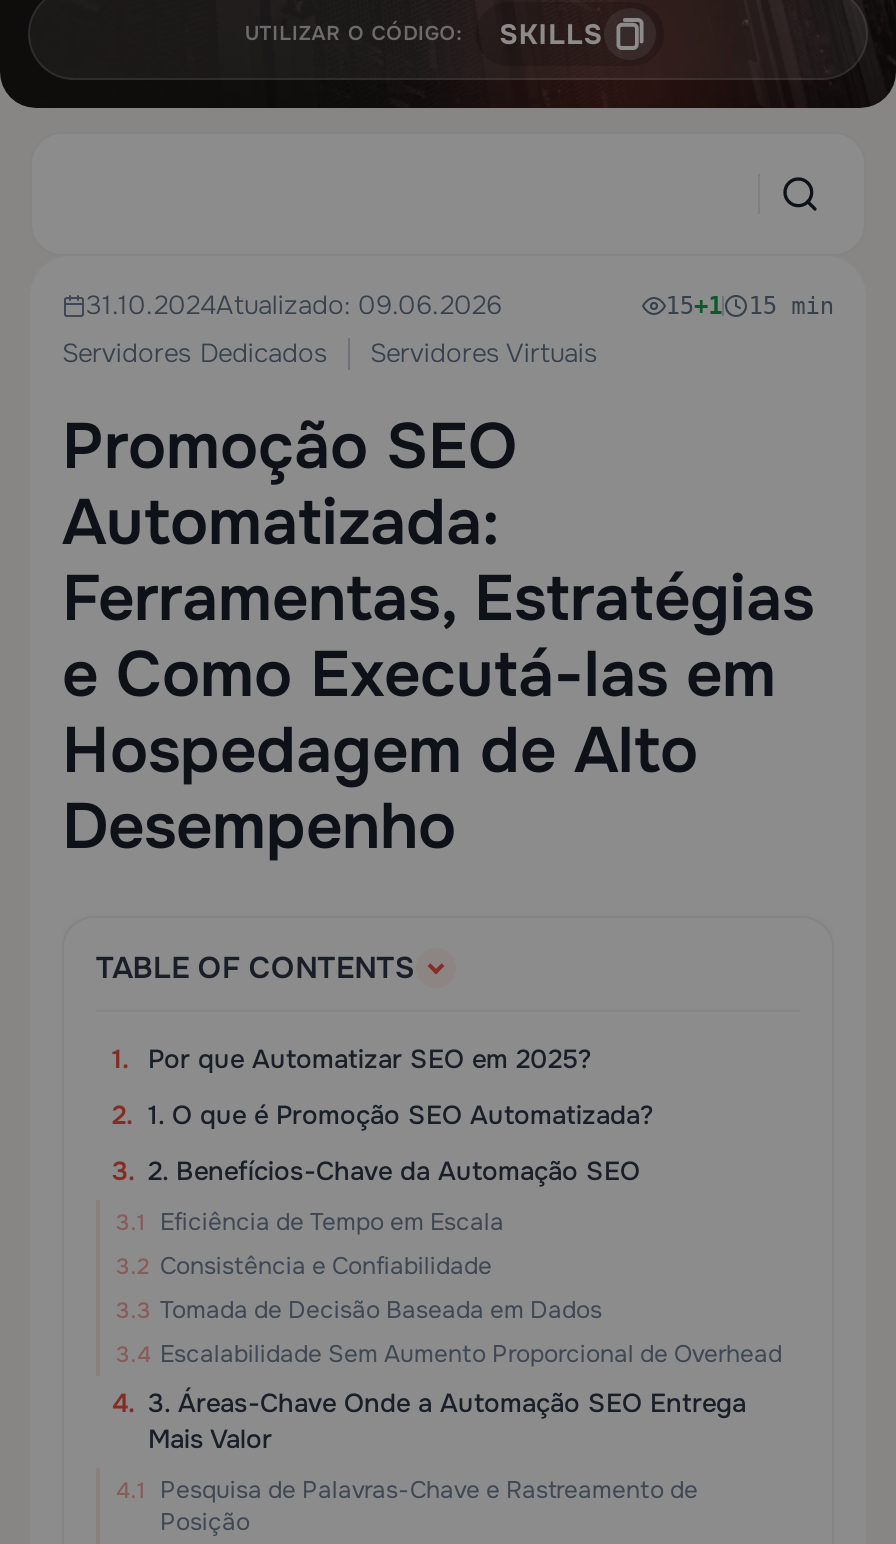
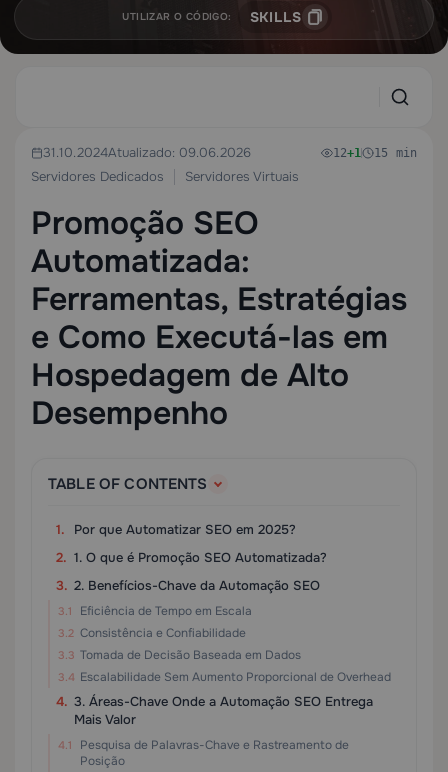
- 15+1 15 min
+ 12+1 15 min
